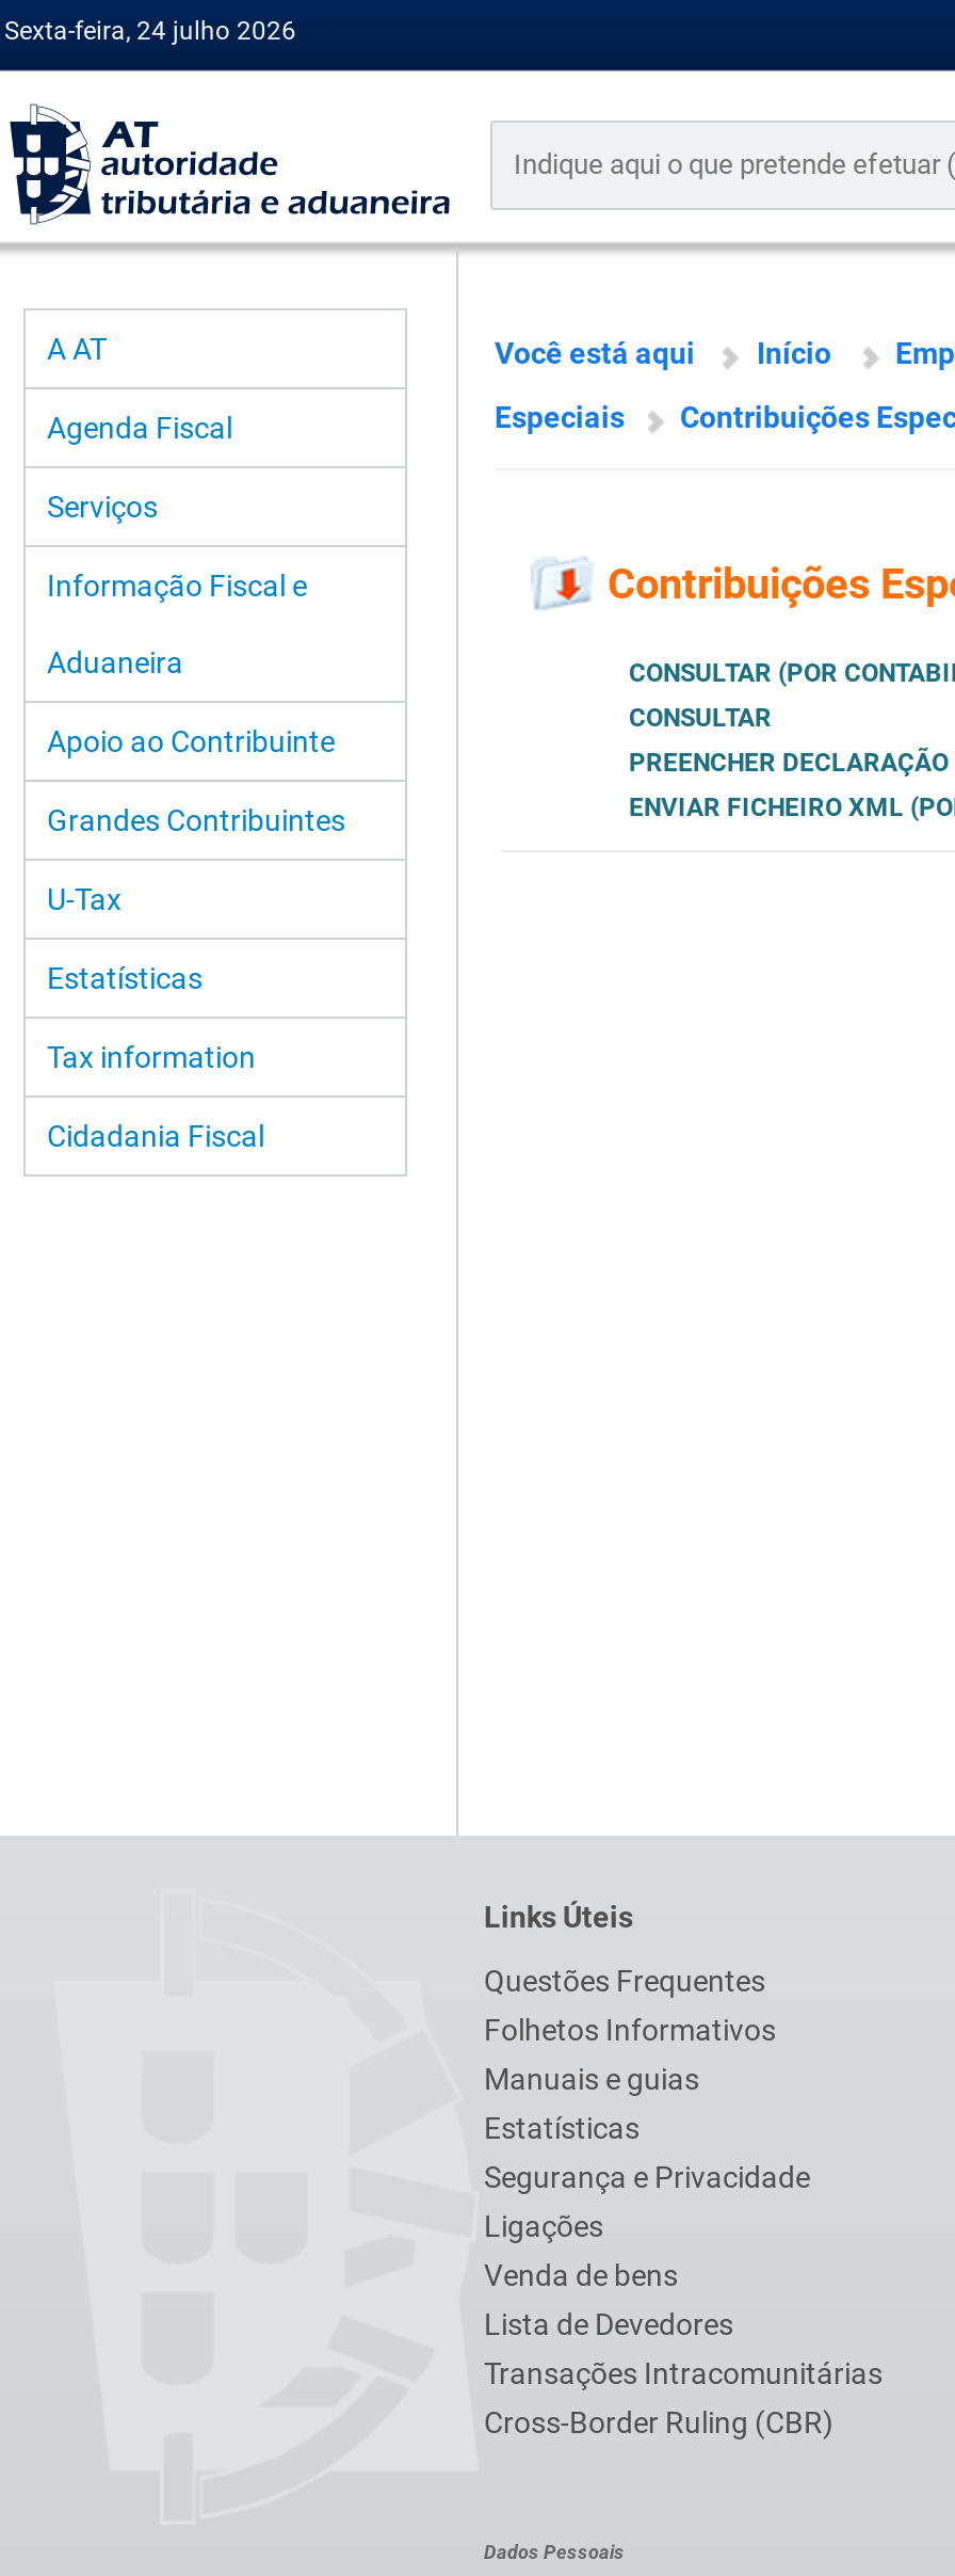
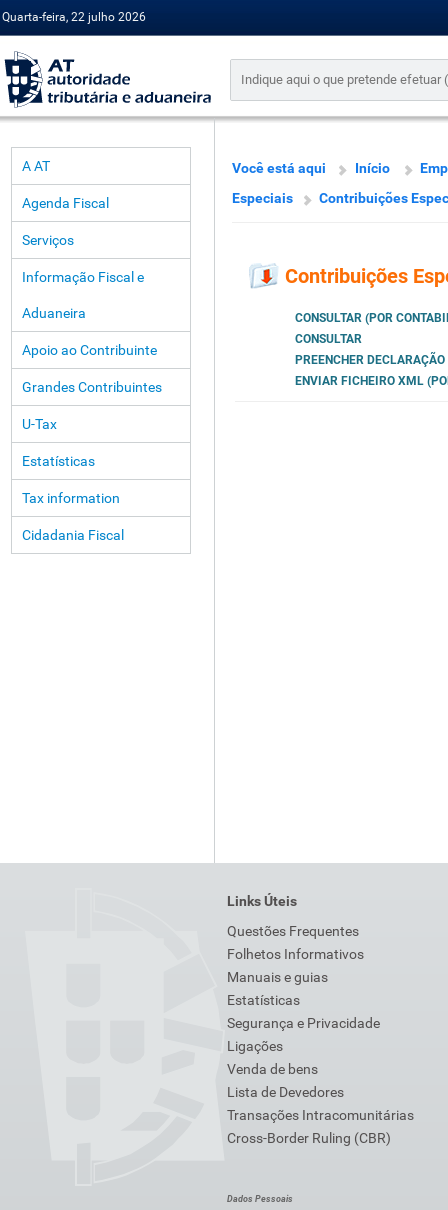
- Sexta-feira, 24 julho 2026
+ Quarta-feira, 22 julho 2026
